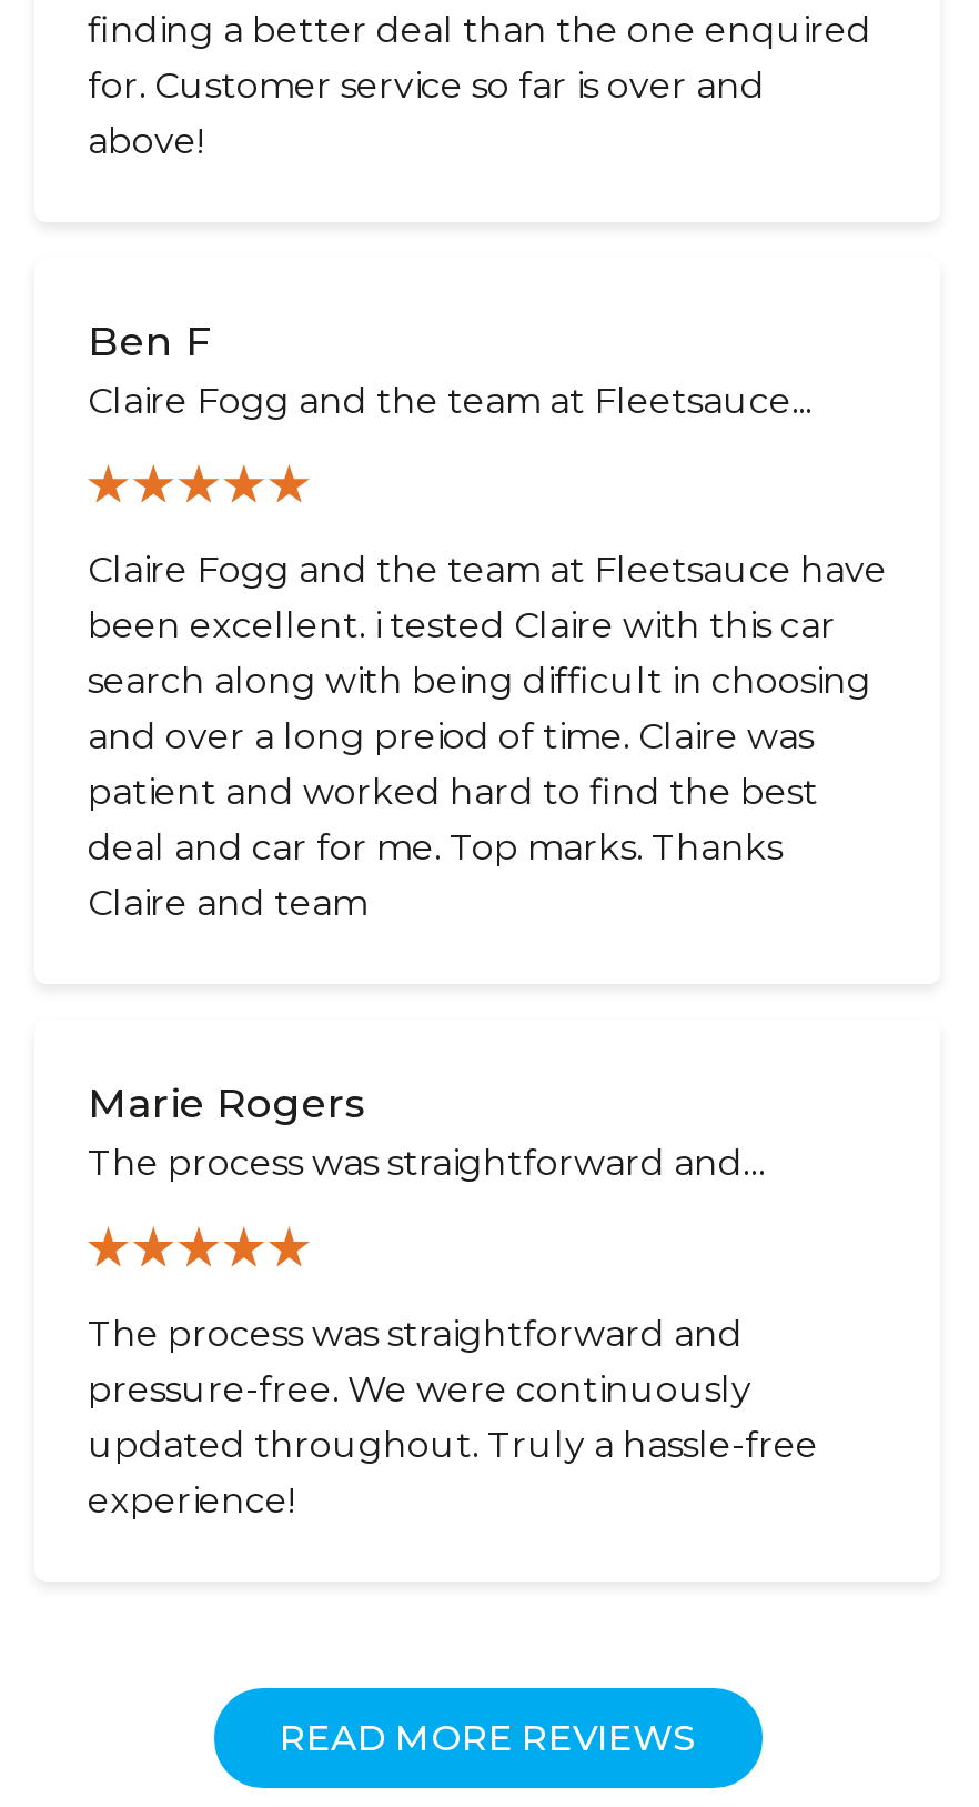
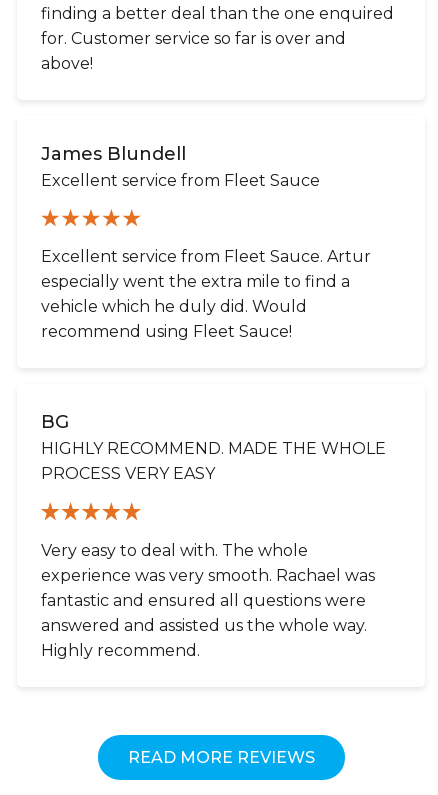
- Ben F
- Claire Fogg and the team at Fleetsauce...
+ James Blundell
+ Excellent service from Fleet Sauce

- Claire Fogg and the team at Fleetsauce have
- been excellent. i tested Claire with this car
- search along with being difficult in choosing
- and over a long preiod of time. Claire was
- patient and worked hard to find the best
- deal and car for me. Top marks. Thanks
- Claire and team
+ Excellent service from Fleet Sauce. Artur
+ especially went the extra mile to find a
+ vehicle which he duly did. Would
+ recommend using Fleet Sauce!

- Marie Rogers
- The process was straightforward and…
+ BG
+ HIGHLY RECOMMEND. MADE THE WHOLE
+ PROCESS VERY EASY

- The process was straightforward and
- pressure-free. We were continuously
- updated throughout. Truly a hassle-free
- experience!
+ Very easy to deal with. The whole
+ experience was very smooth. Rachael was
+ fantastic and ensured all questions were
+ answered and assisted us the whole way.
+ Highly recommend.
